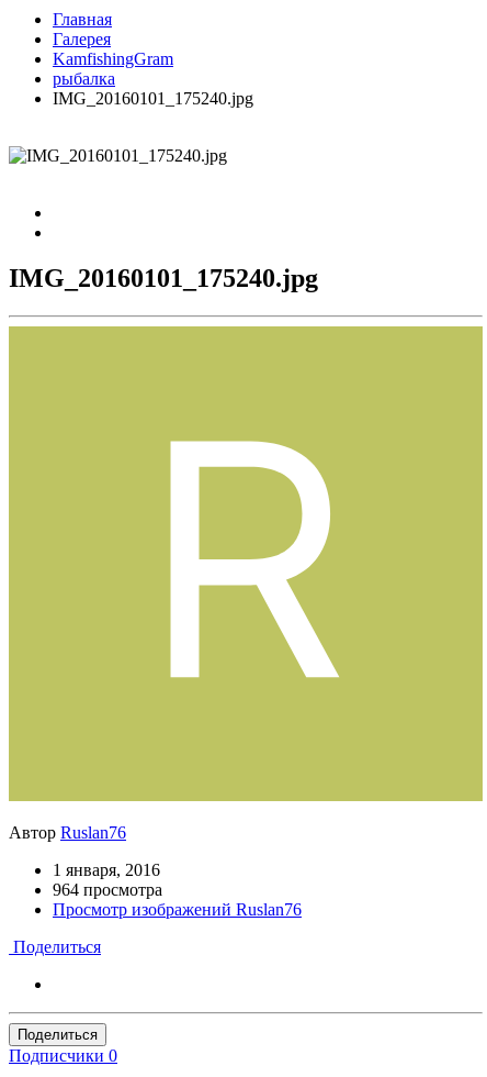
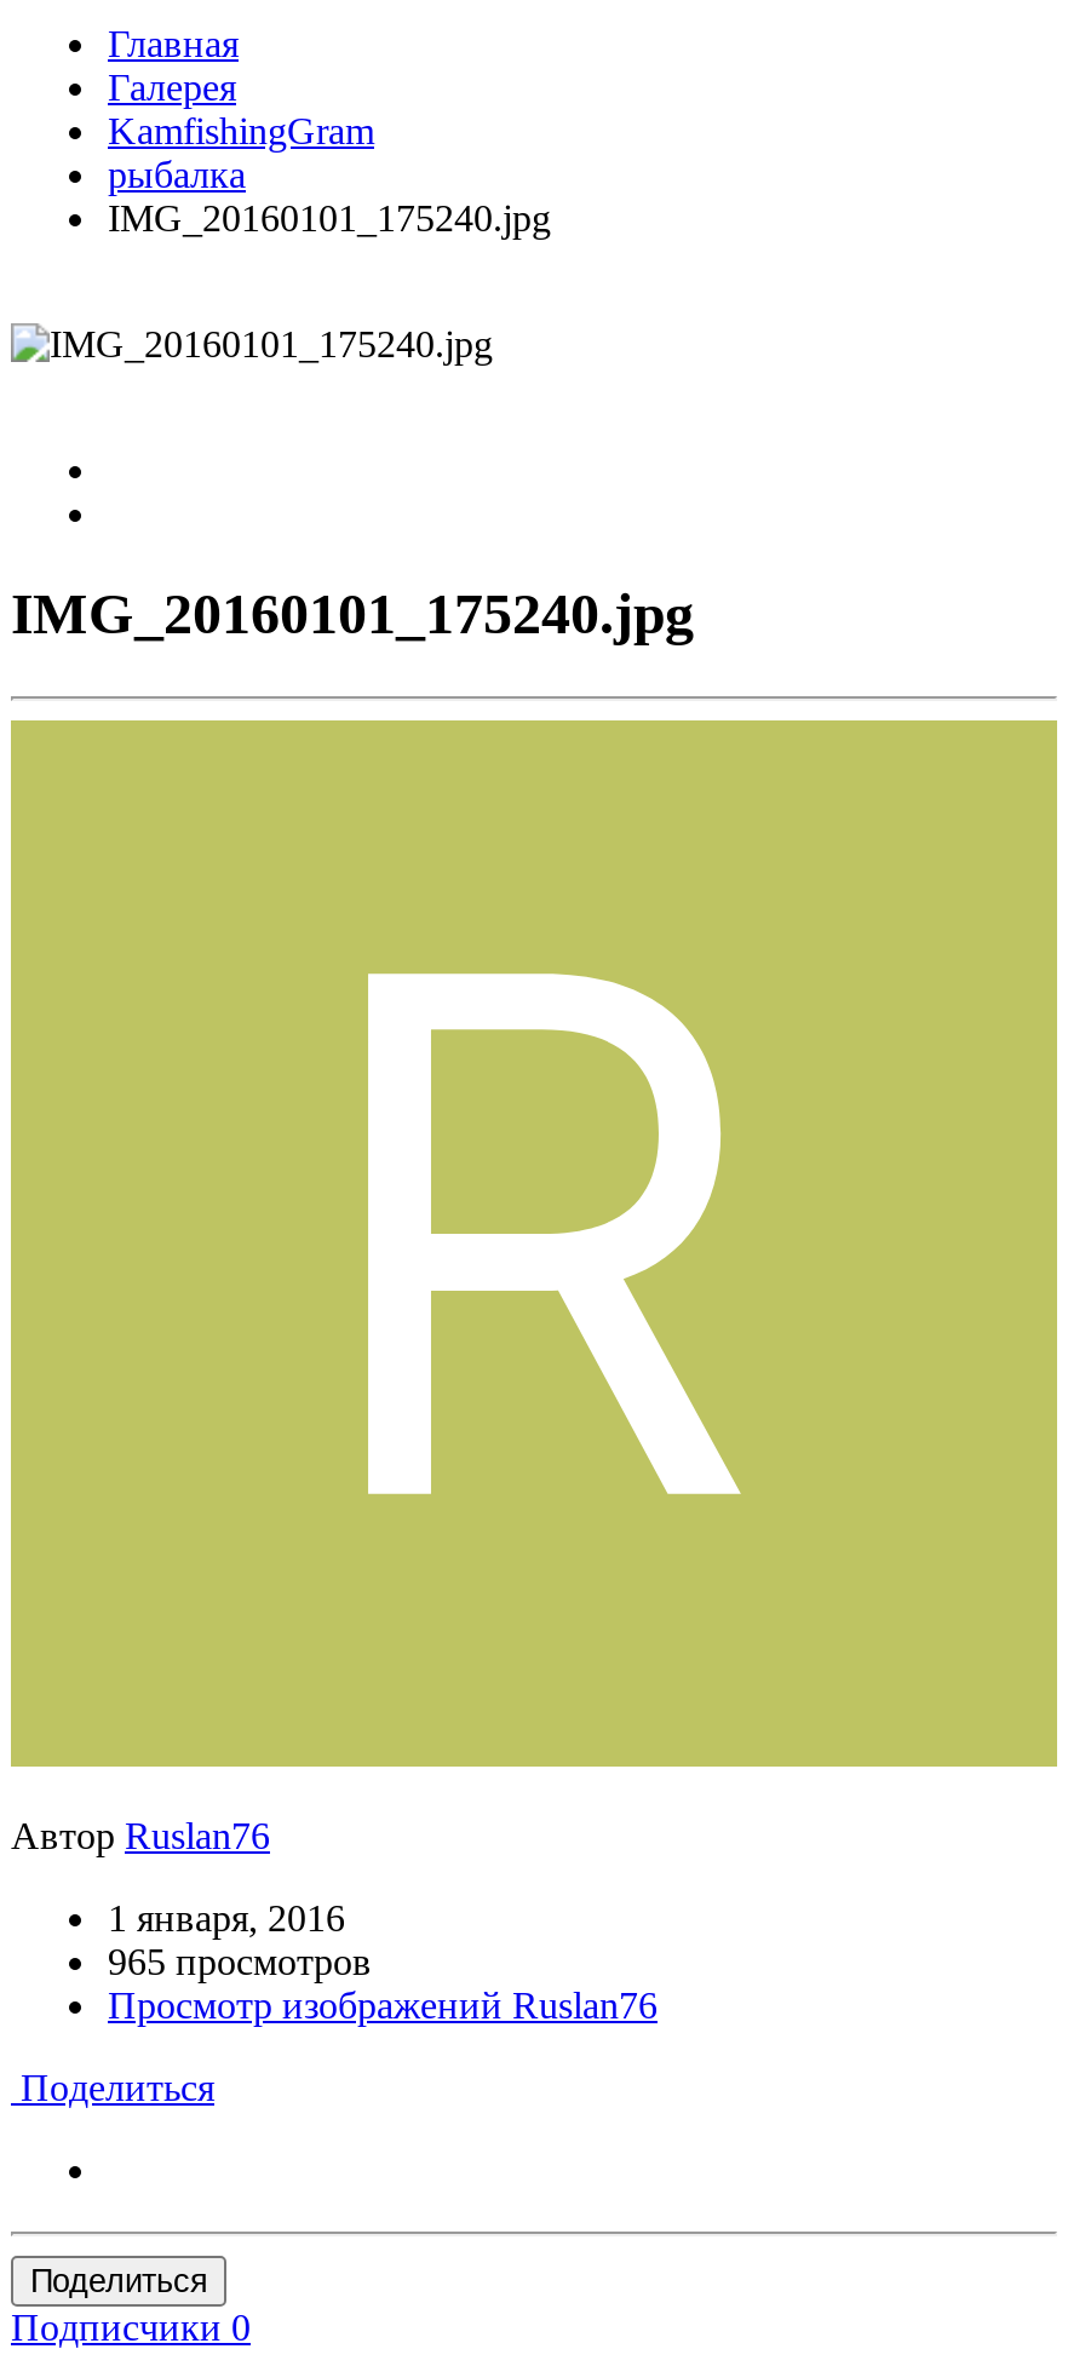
- 964 просмотра
+ 965 просмотров
